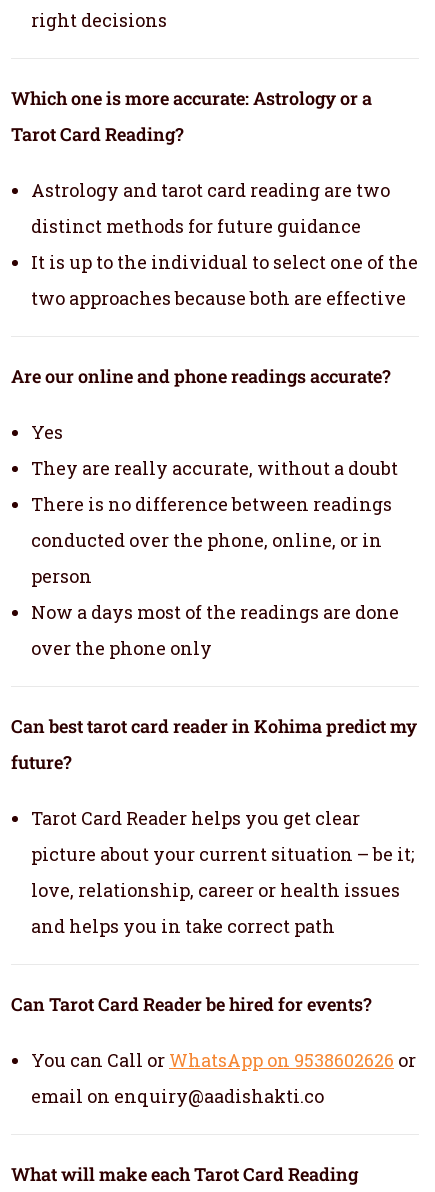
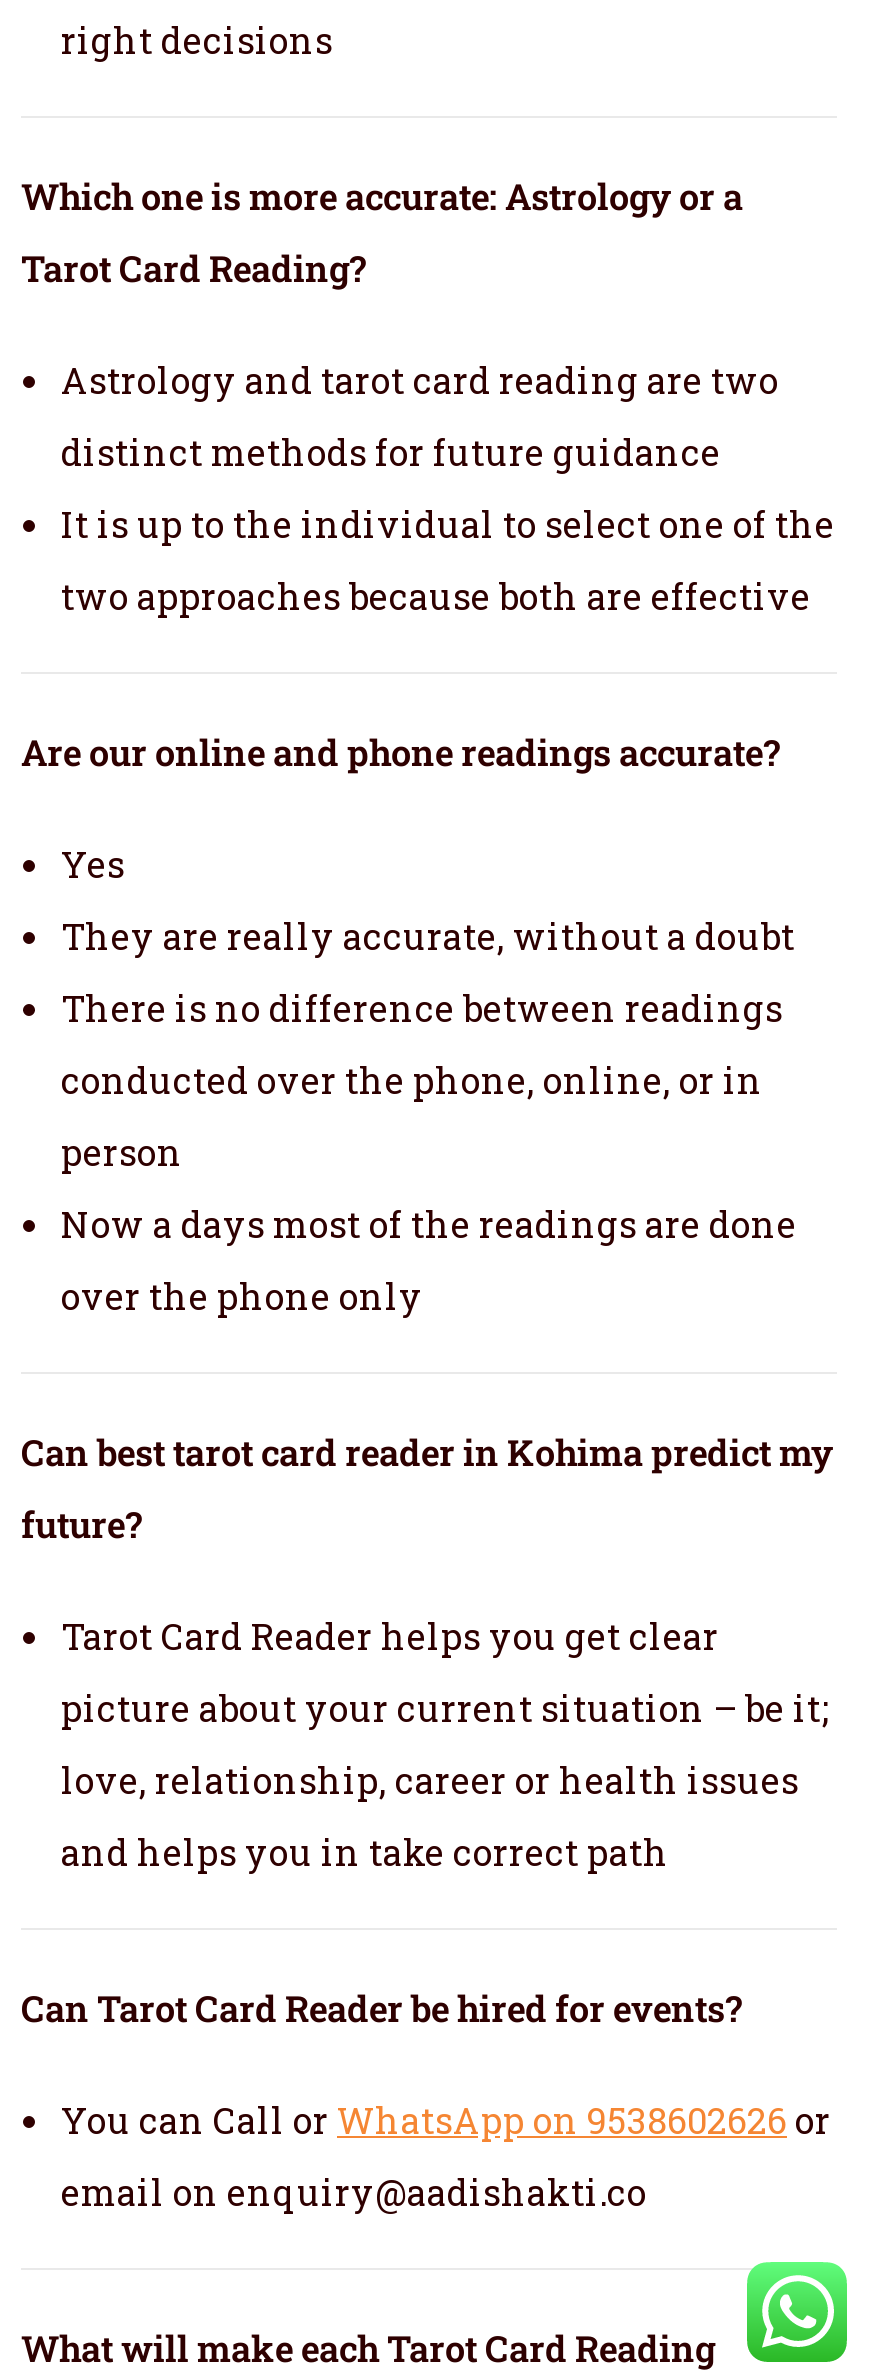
+ [image]
